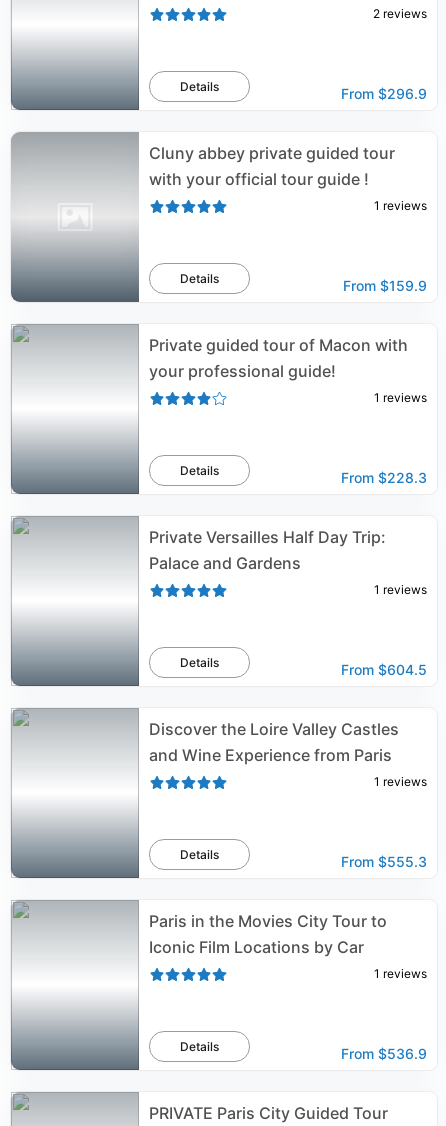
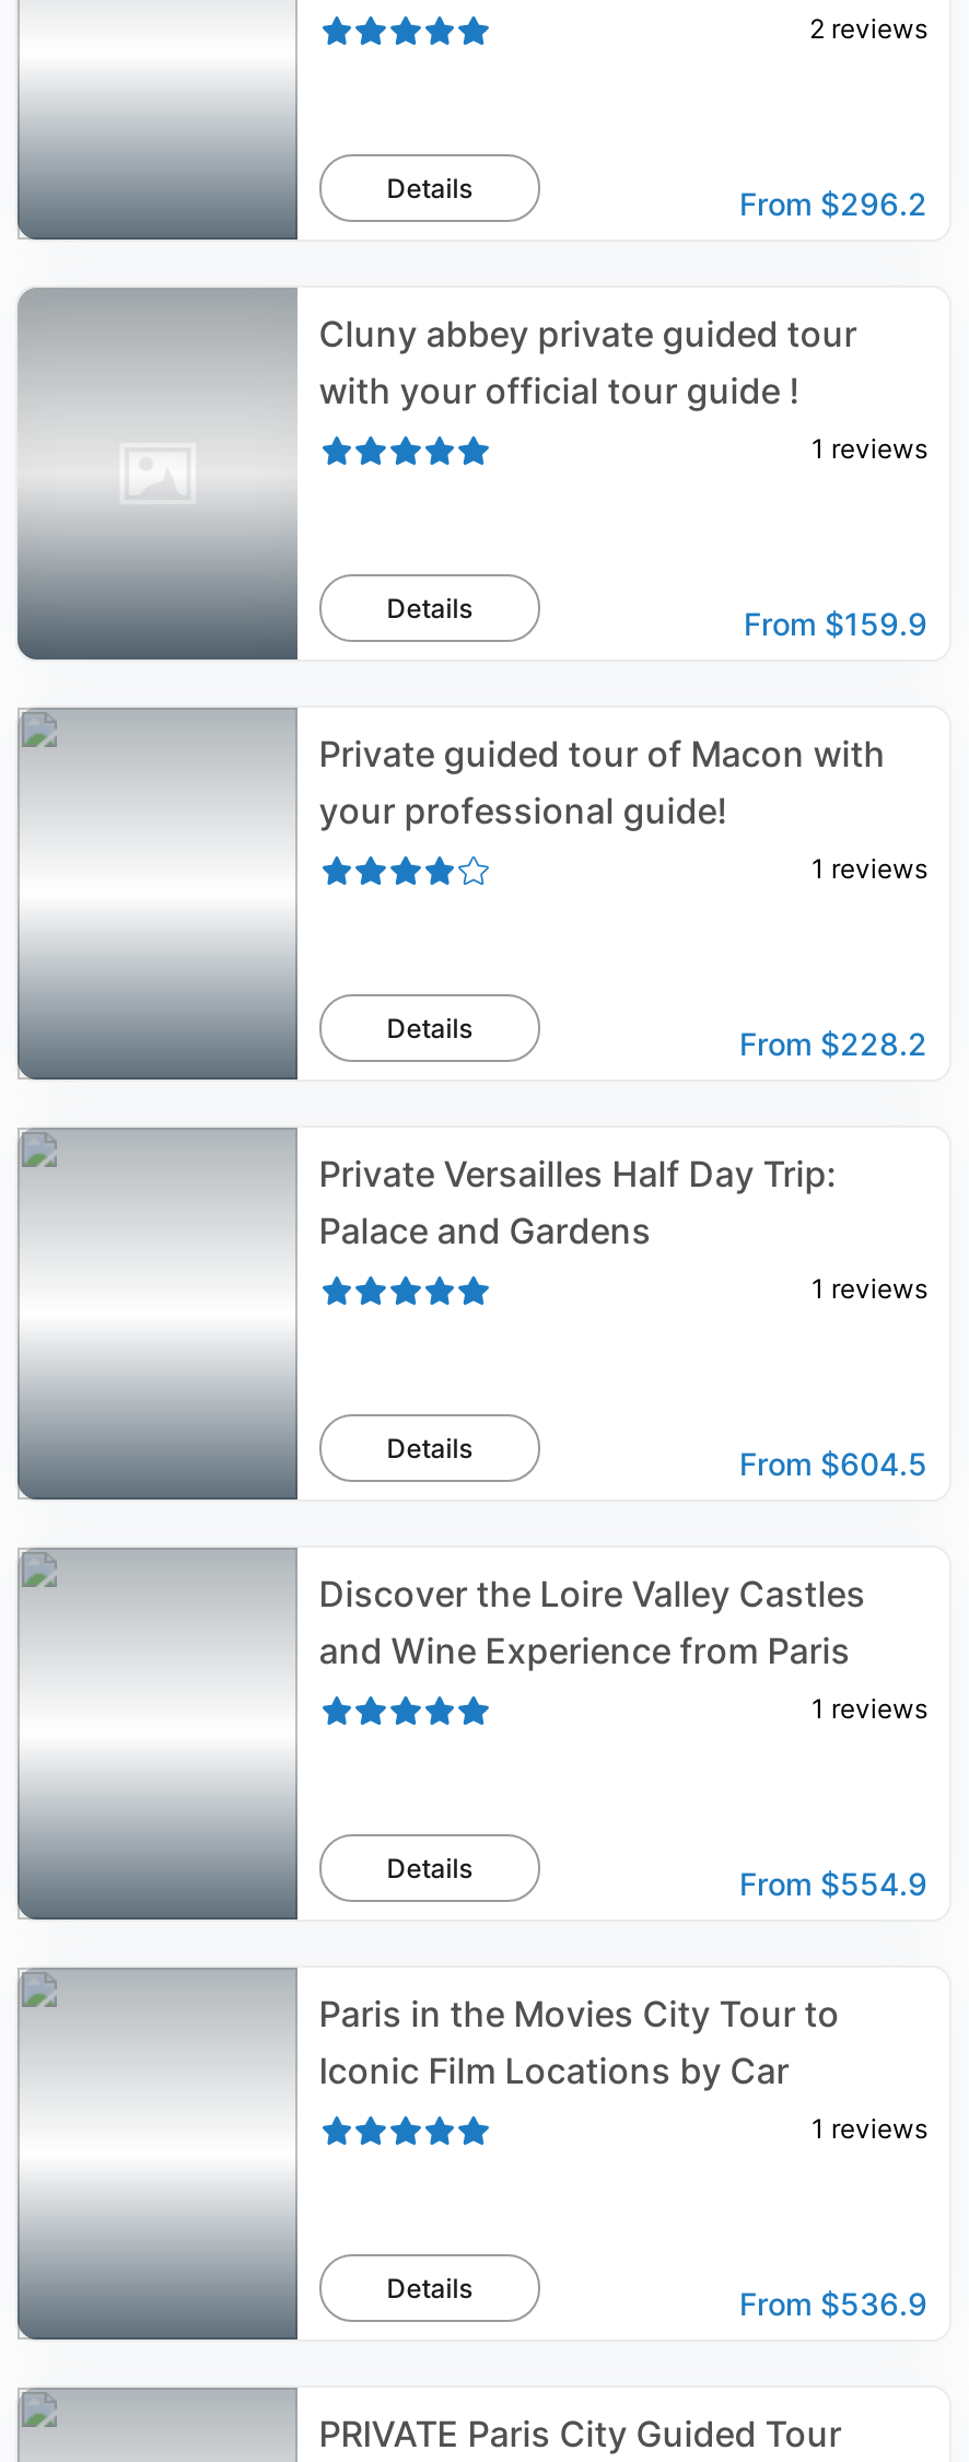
- From $296.9
+ From $296.2

- From $228.3
+ From $228.2

- From $555.3
+ From $554.9
